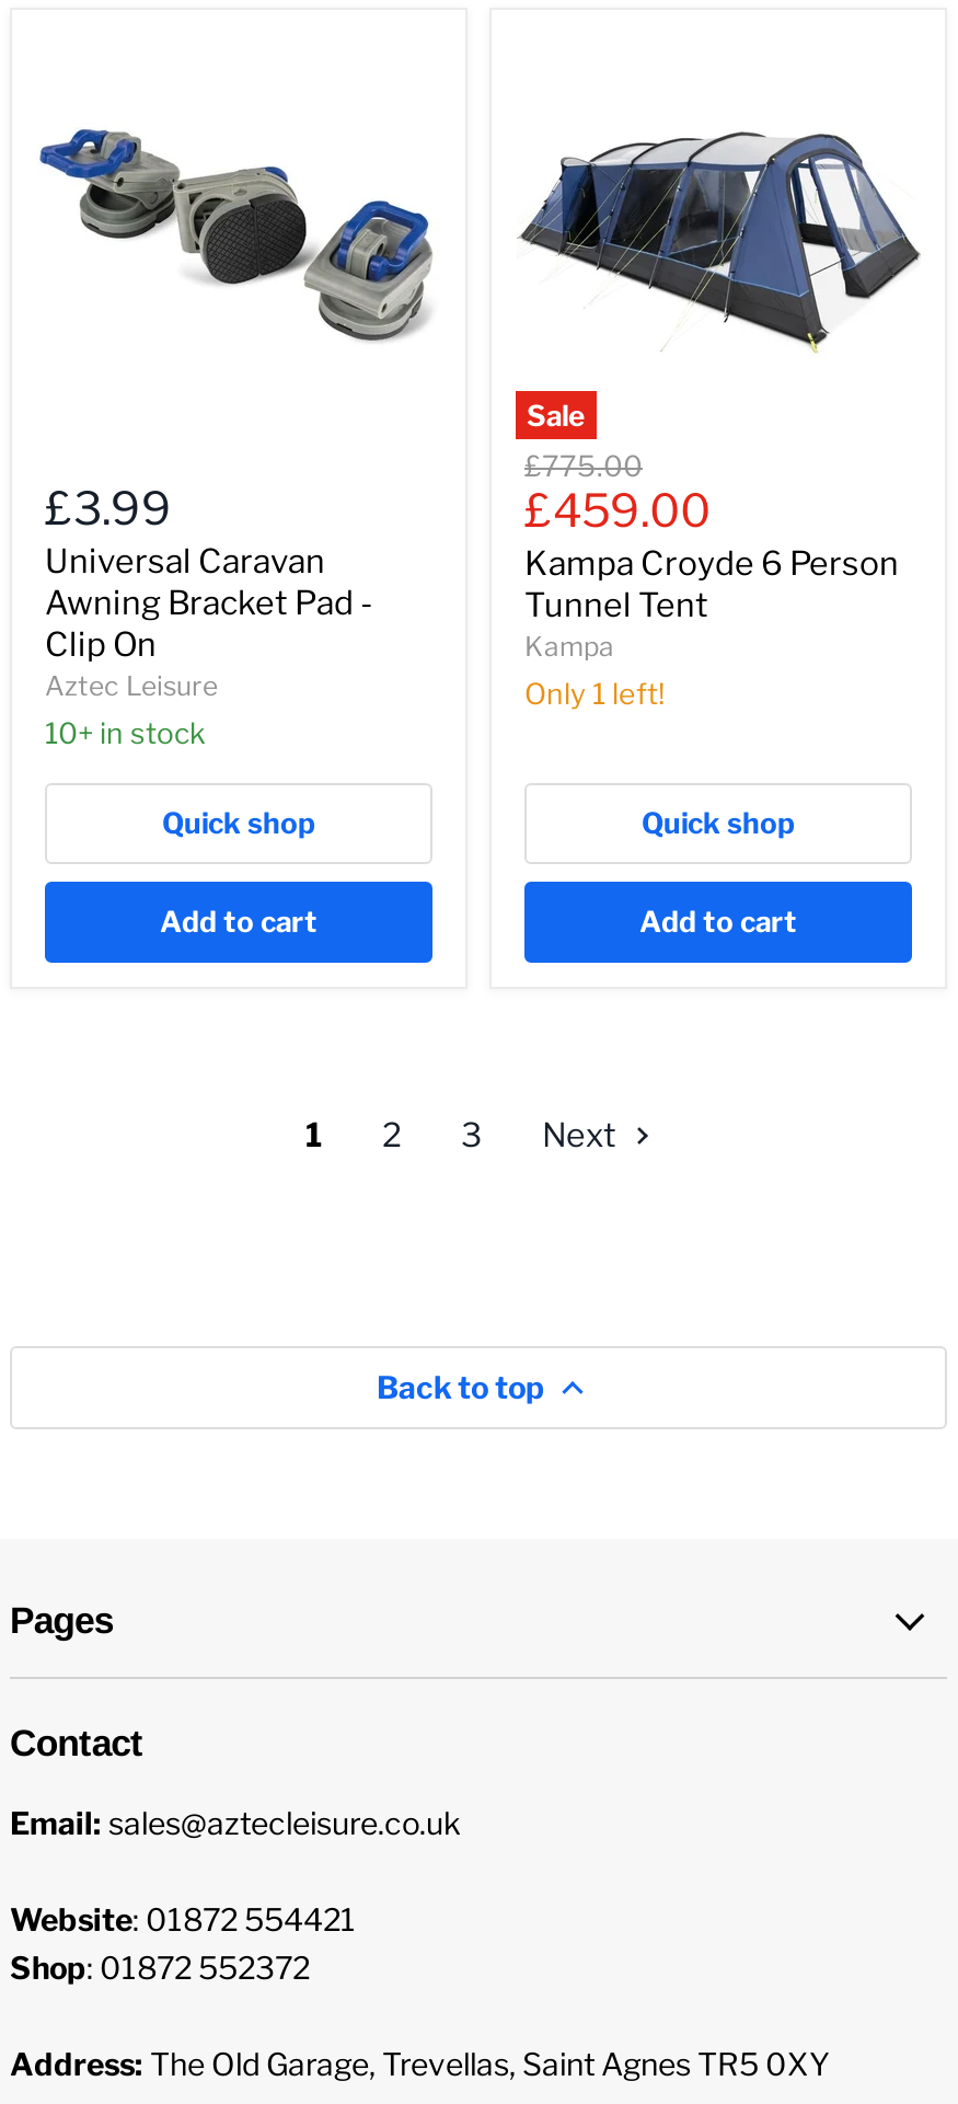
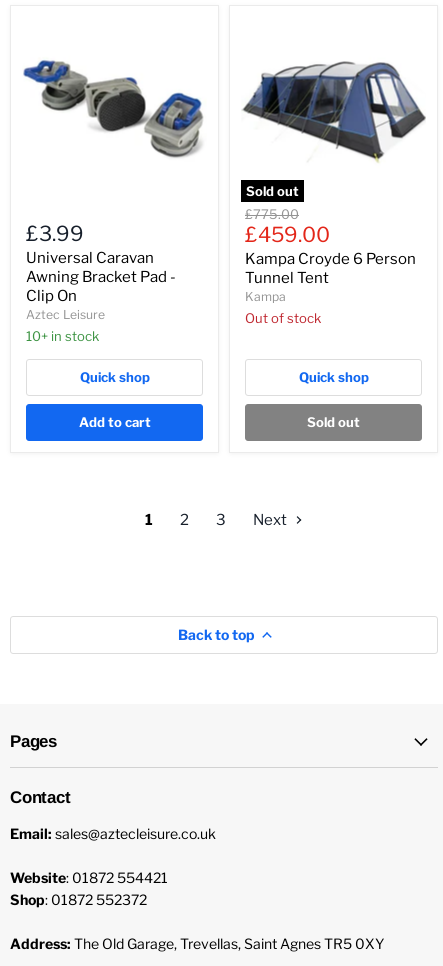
- Sale
+ Sold out

- Only 1 left!
+ Out of stock

- Add to cart
+ Sold out
